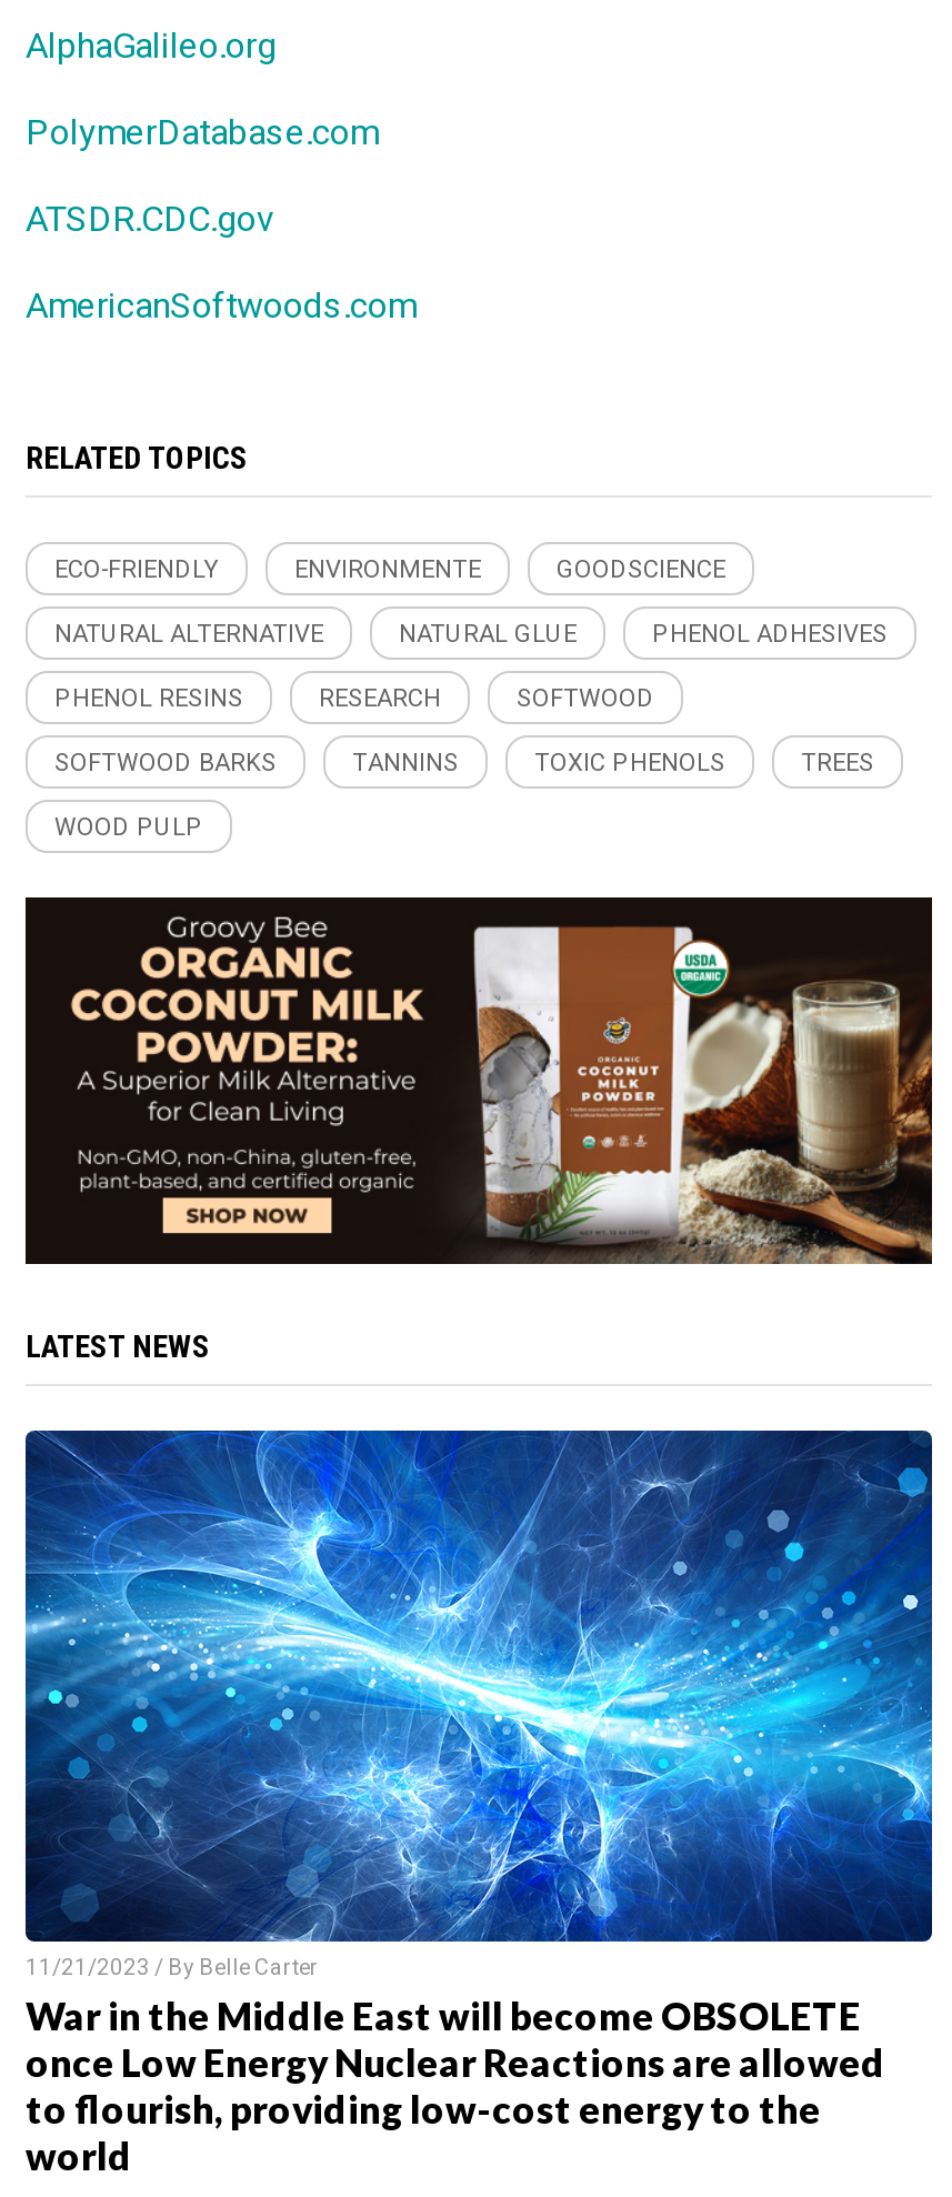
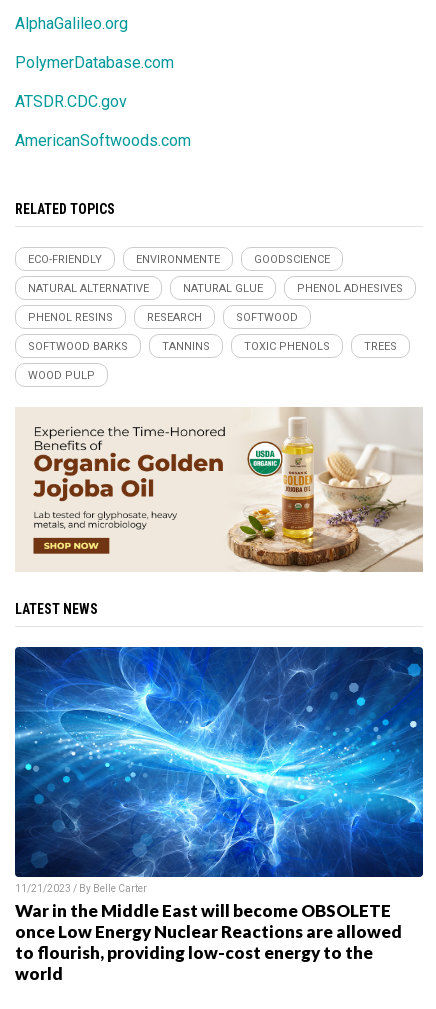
- [image]
+ [image]
